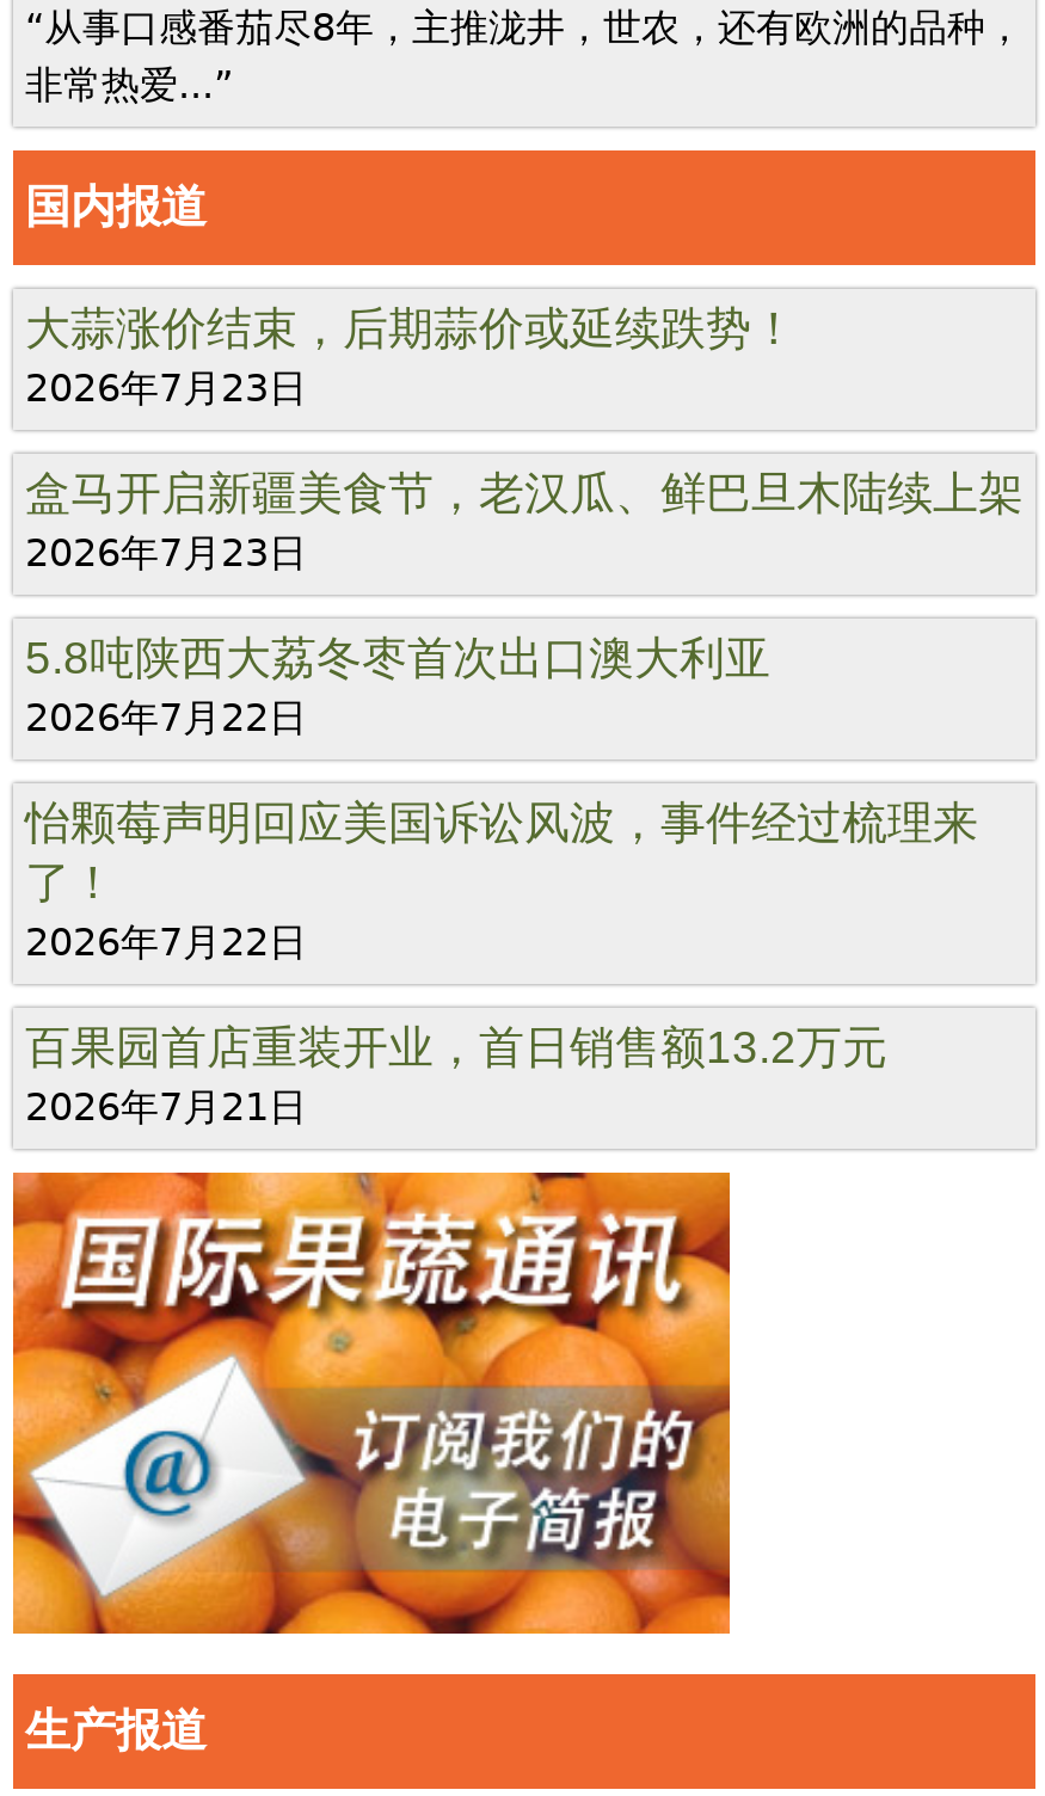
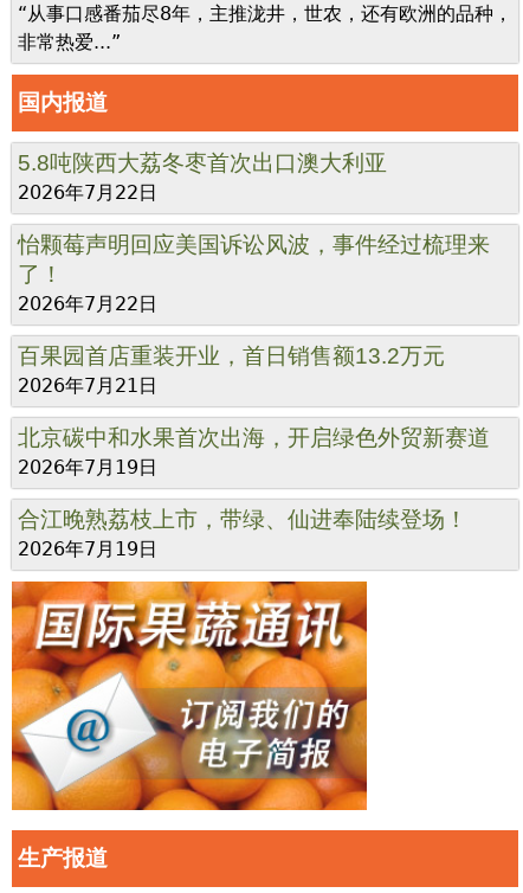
- 大蒜涨价结束，后期蒜价或延续跌势！
- 2026年7月23日
- 盒马开启新疆美食节，老汉瓜、鲜巴旦木陆续上架
- 2026年7月23日

moved up: 5.8吨陕西大荔冬枣首次出口澳大利亚 | 2026年7月22日 | 怡颗莓声明回应美国诉讼风波，事件经过梳理来 | 了！ | 2026年7月22日 | 百果园首店重装开业，首日销售额13.2万元 | 2026年7月21日

+ 北京碳中和水果首次出海，开启绿色外贸新赛道
+ 2026年7月19日
+ 合江晚熟荔枝上市，带绿、仙进奉陆续登场！
+ 2026年7月19日
